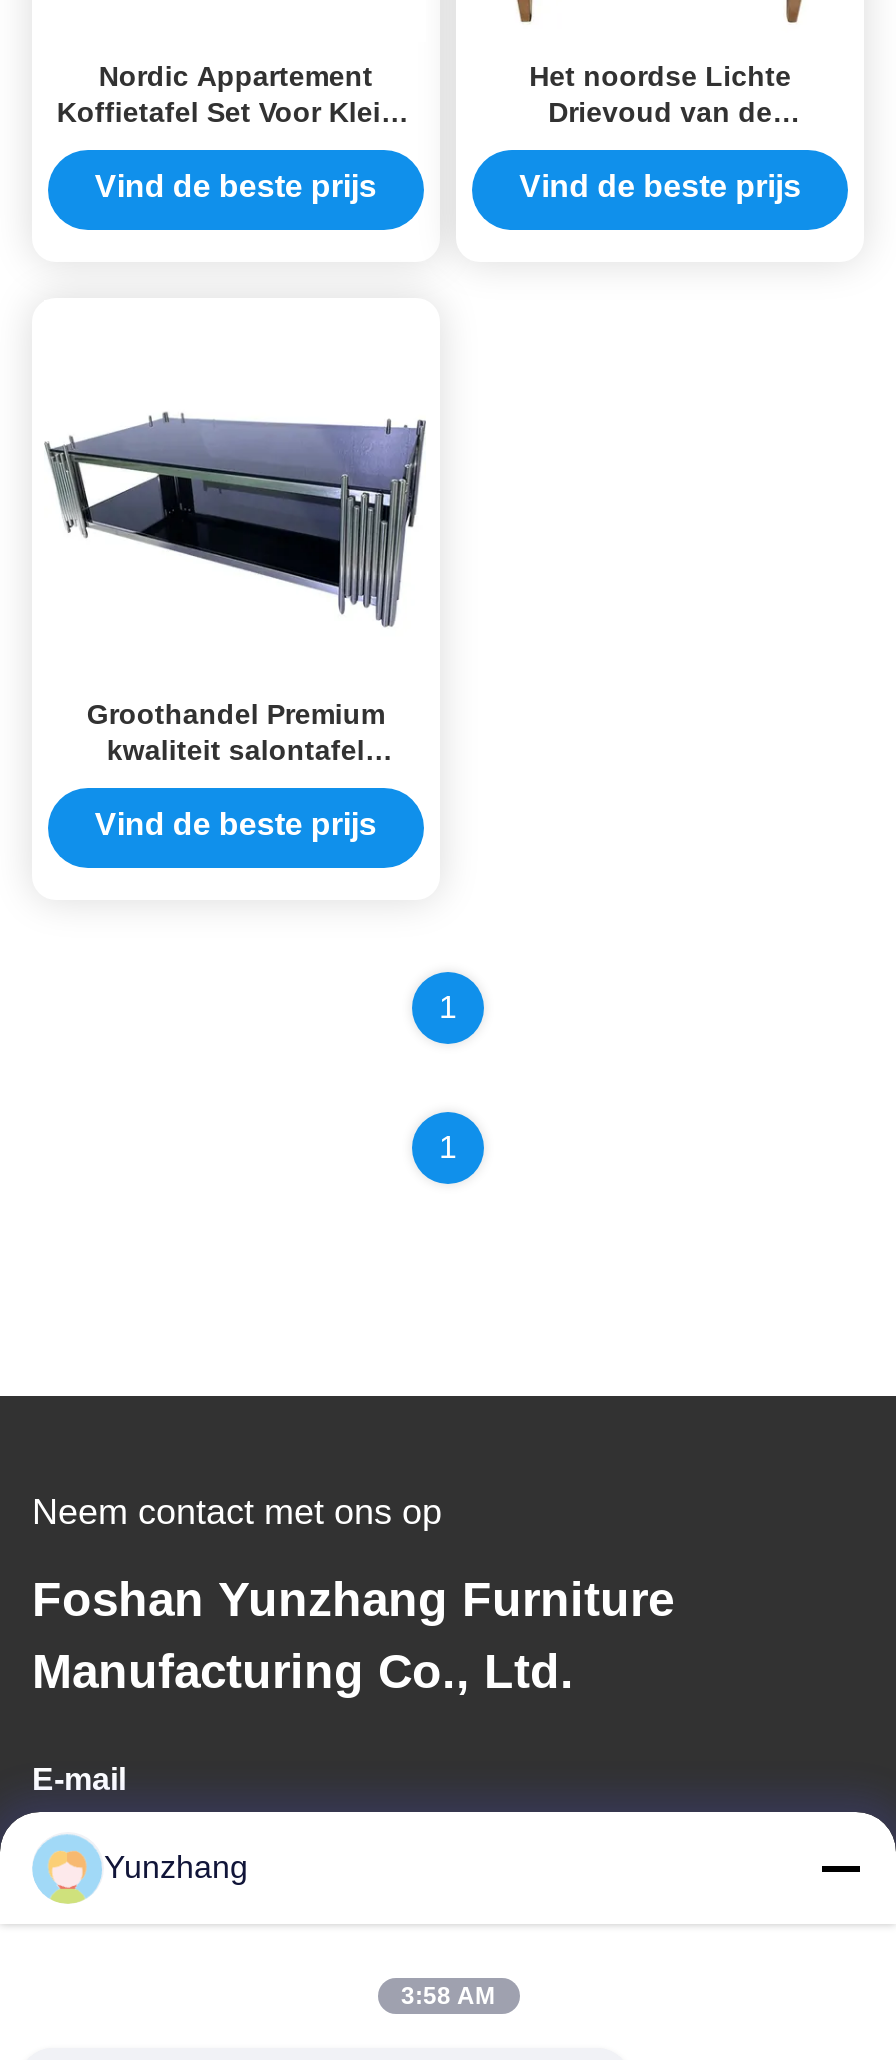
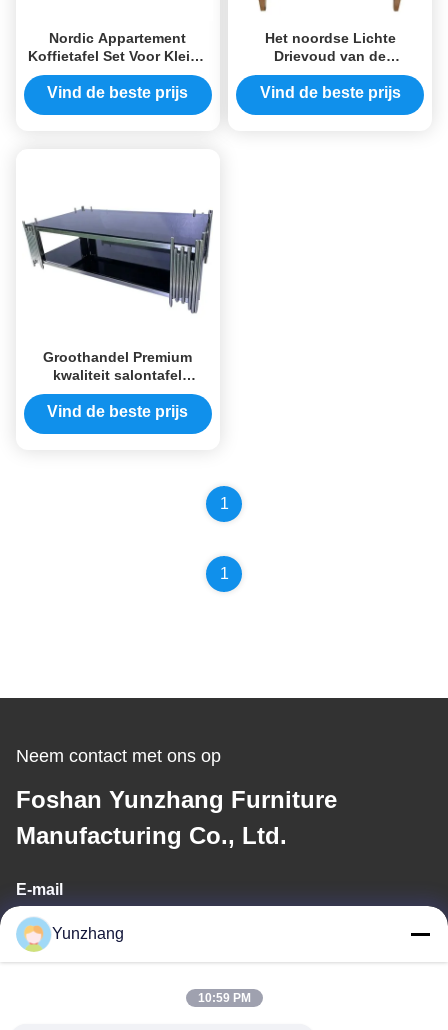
- 3:58 AM
+ 10:59 PM
